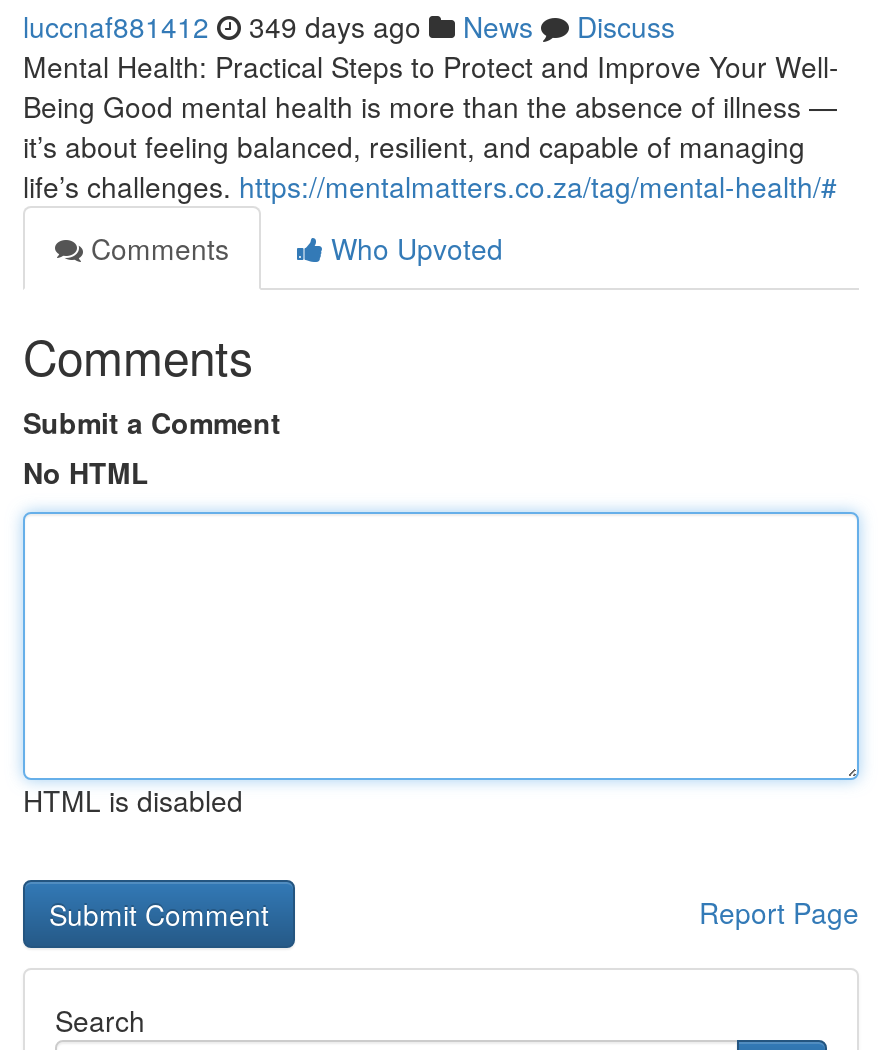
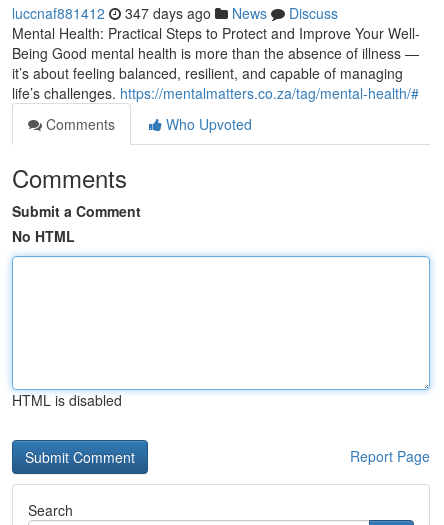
- luccnaf881412 349 days ago News Discuss
+ luccnaf881412 347 days ago News Discuss
